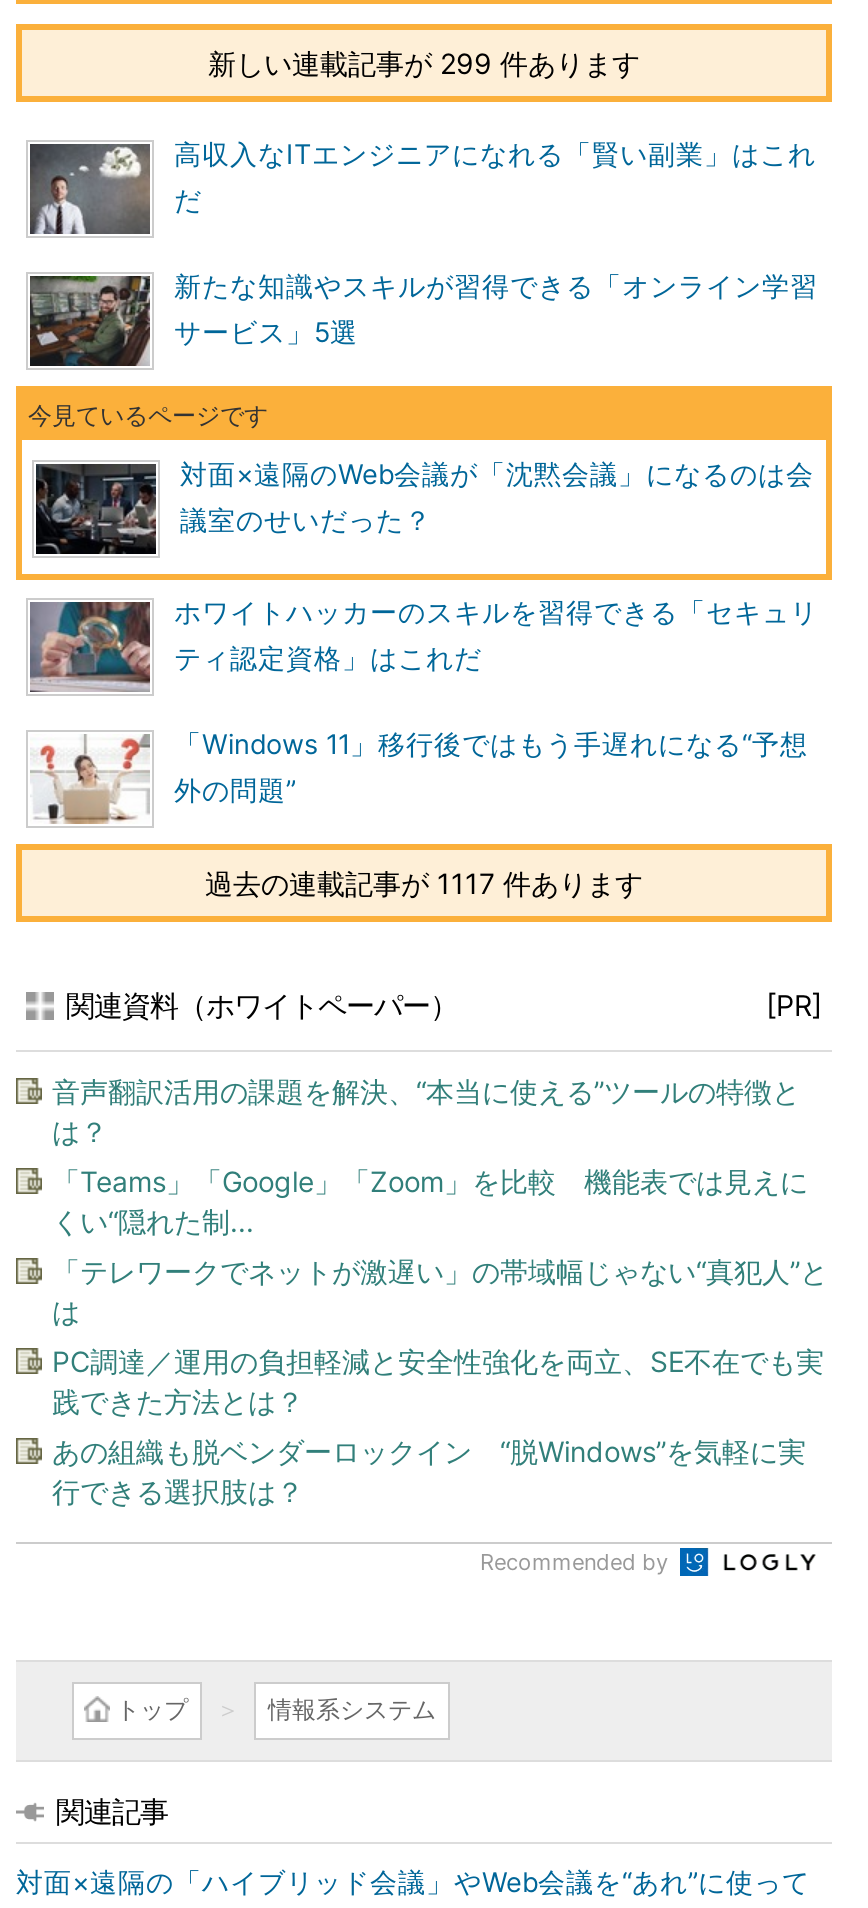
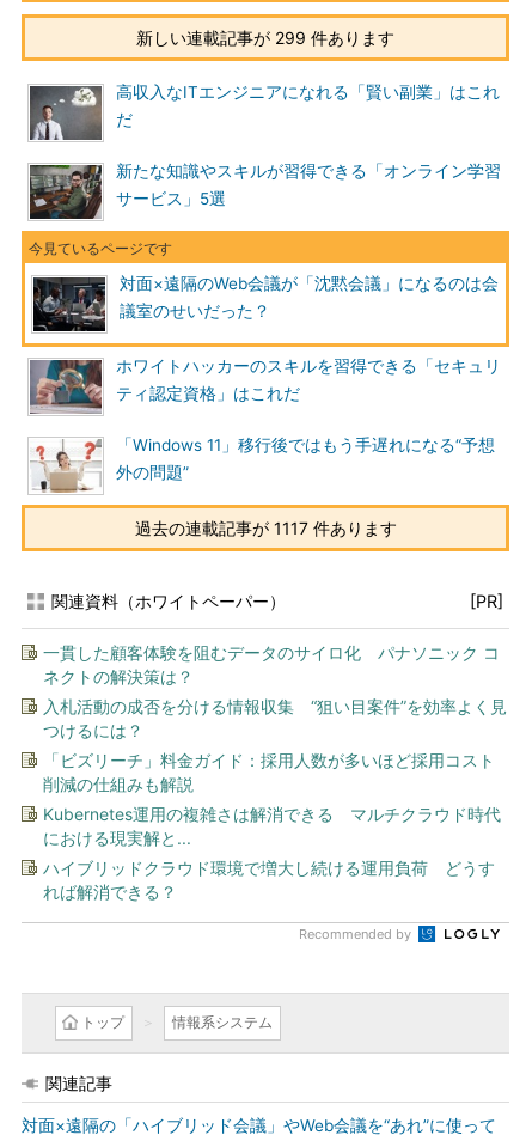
- 音声翻訳活用の課題を解決、“本当に使える”ツールの特徴と
- は？
+ 一貫した顧客体験を阻むデータのサイロ化 パナソニック コ
+ ネクトの解決策は？

- 「Teams」「Google」「Zoom」を比較 機能表では見えに
- くい“隠れた制...
+ 入札活動の成否を分ける情報収集 “狙い目案件”を効率よく見
+ つけるには？

- 「テレワークでネットが激遅い」の帯域幅じゃない“真犯人”と
- は
+ 「ビズリーチ」料金ガイド：採用人数が多いほど採用コスト
+ 削減の仕組みも解説

- PC調達／運用の負担軽減と安全性強化を両立、SE不在でも実
- 践できた方法とは？
+ Kubernetes運用の複雑さは解消できる マルチクラウド時代
+ における現実解と...

- あの組織も脱ベンダーロックイン “脱Windows”を気軽に実
- 行できる選択肢は？
+ ハイブリッドクラウド環境で増大し続ける運用負荷 どうす
+ れば解消できる？
